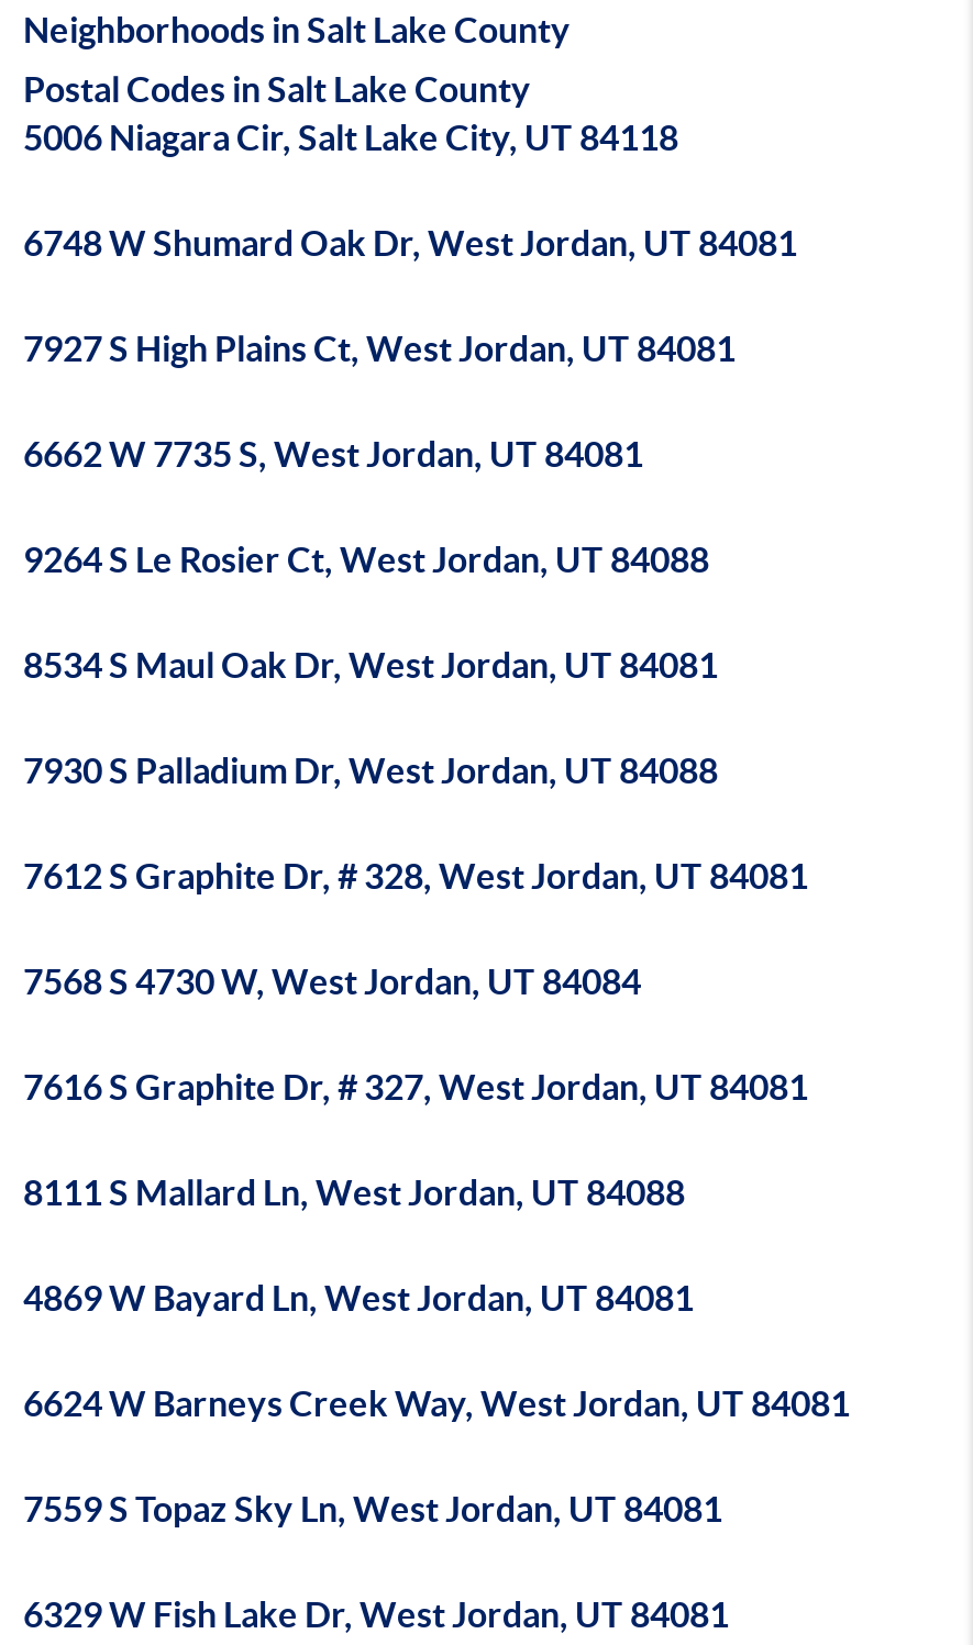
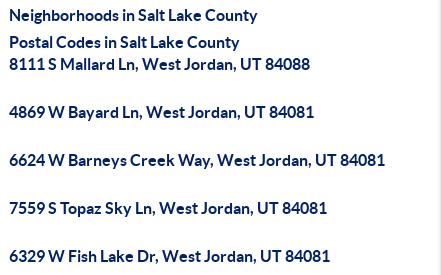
- 5006 Niagara Cir, Salt Lake City, UT 84118
- 6748 W Shumard Oak Dr, West Jordan, UT 84081
- 7927 S High Plains Ct, West Jordan, UT 84081
- 6662 W 7735 S, West Jordan, UT 84081
- 9264 S Le Rosier Ct, West Jordan, UT 84088
- 8534 S Maul Oak Dr, West Jordan, UT 84081
- 7930 S Palladium Dr, West Jordan, UT 84088
- 7612 S Graphite Dr, # 328, West Jordan, UT 84081
- 7568 S 4730 W, West Jordan, UT 84084
- 7616 S Graphite Dr, # 327, West Jordan, UT 84081
